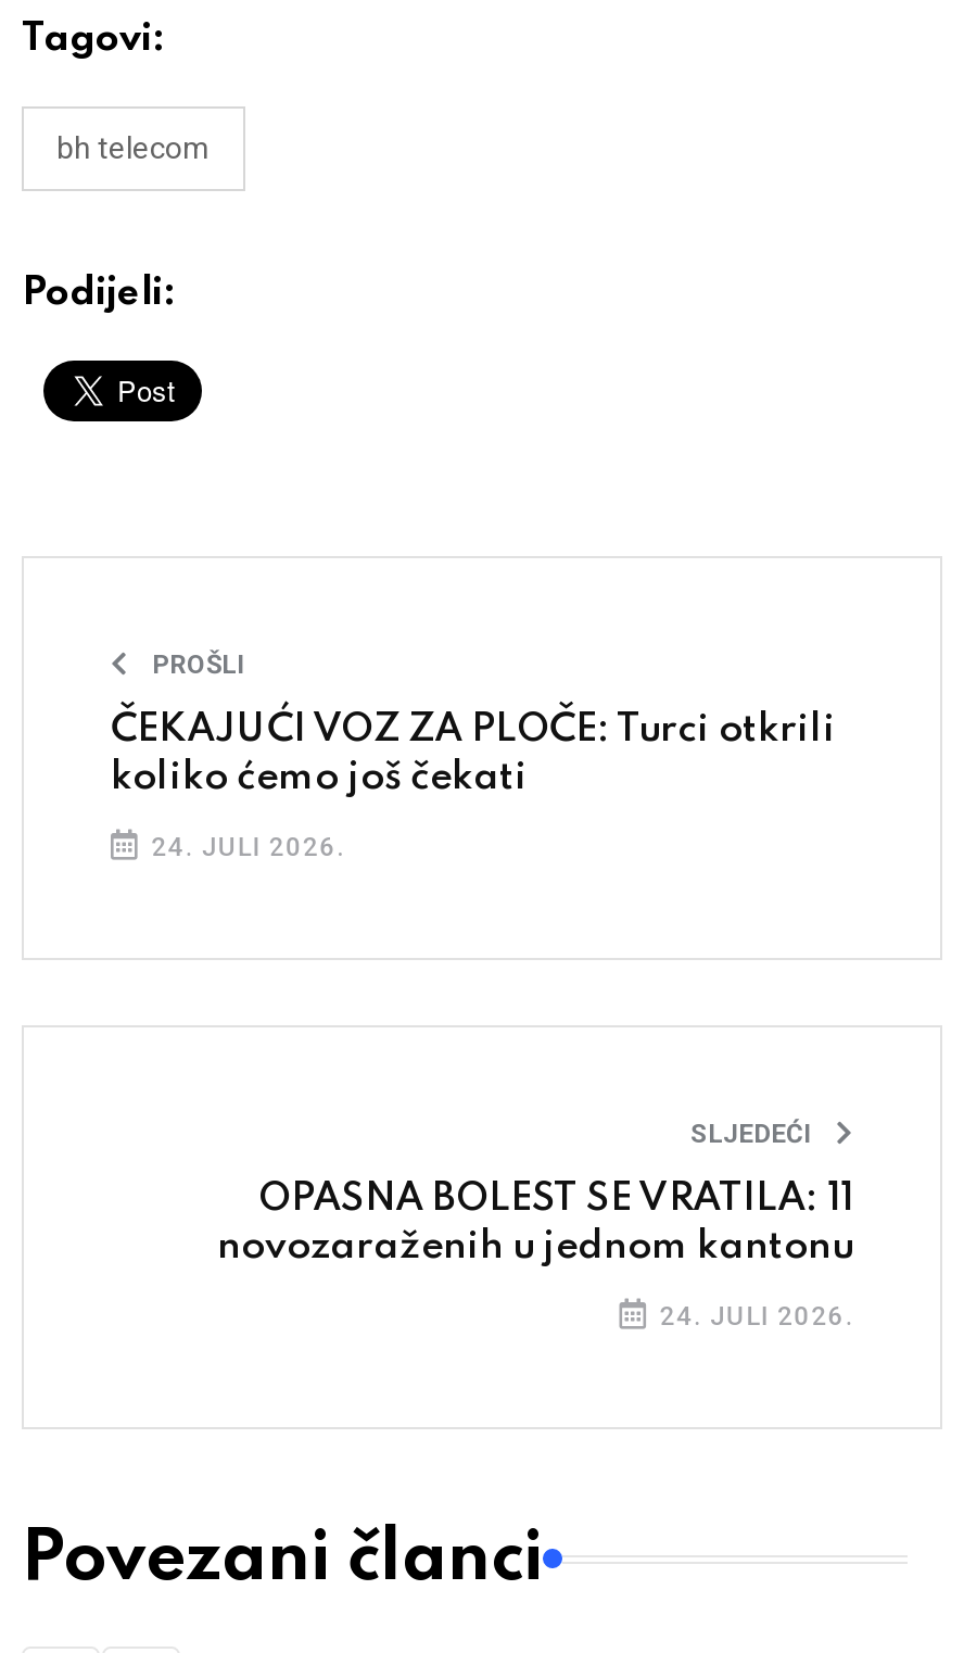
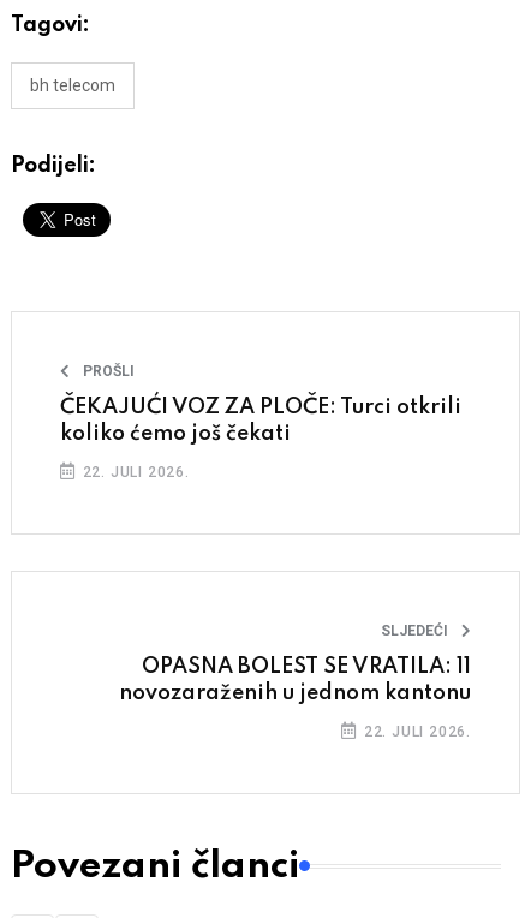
- 24. JULI 2026.
+ 22. JULI 2026.

- 24. JULI 2026.
+ 22. JULI 2026.
